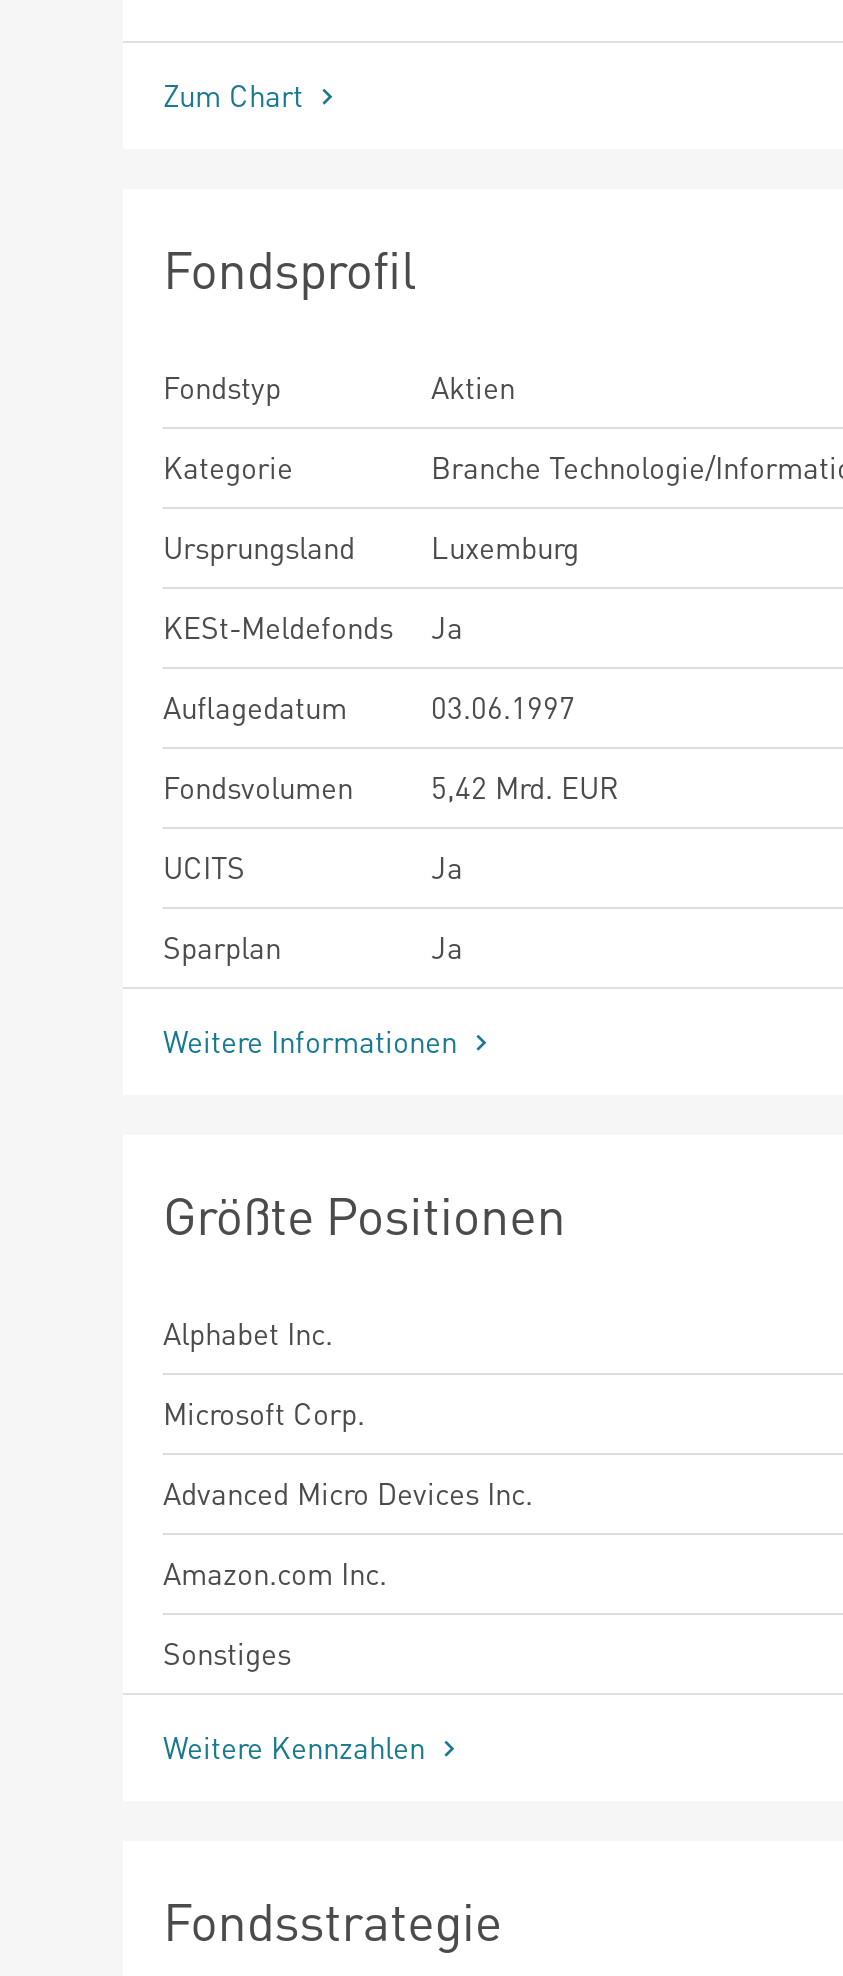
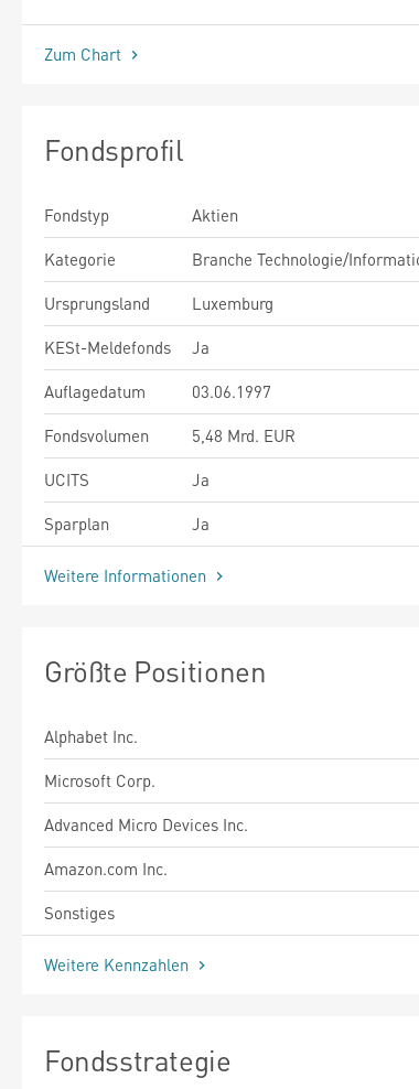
- Fondsvolumen 5,42 Mrd. EUR
+ Fondsvolumen 5,48 Mrd. EUR
